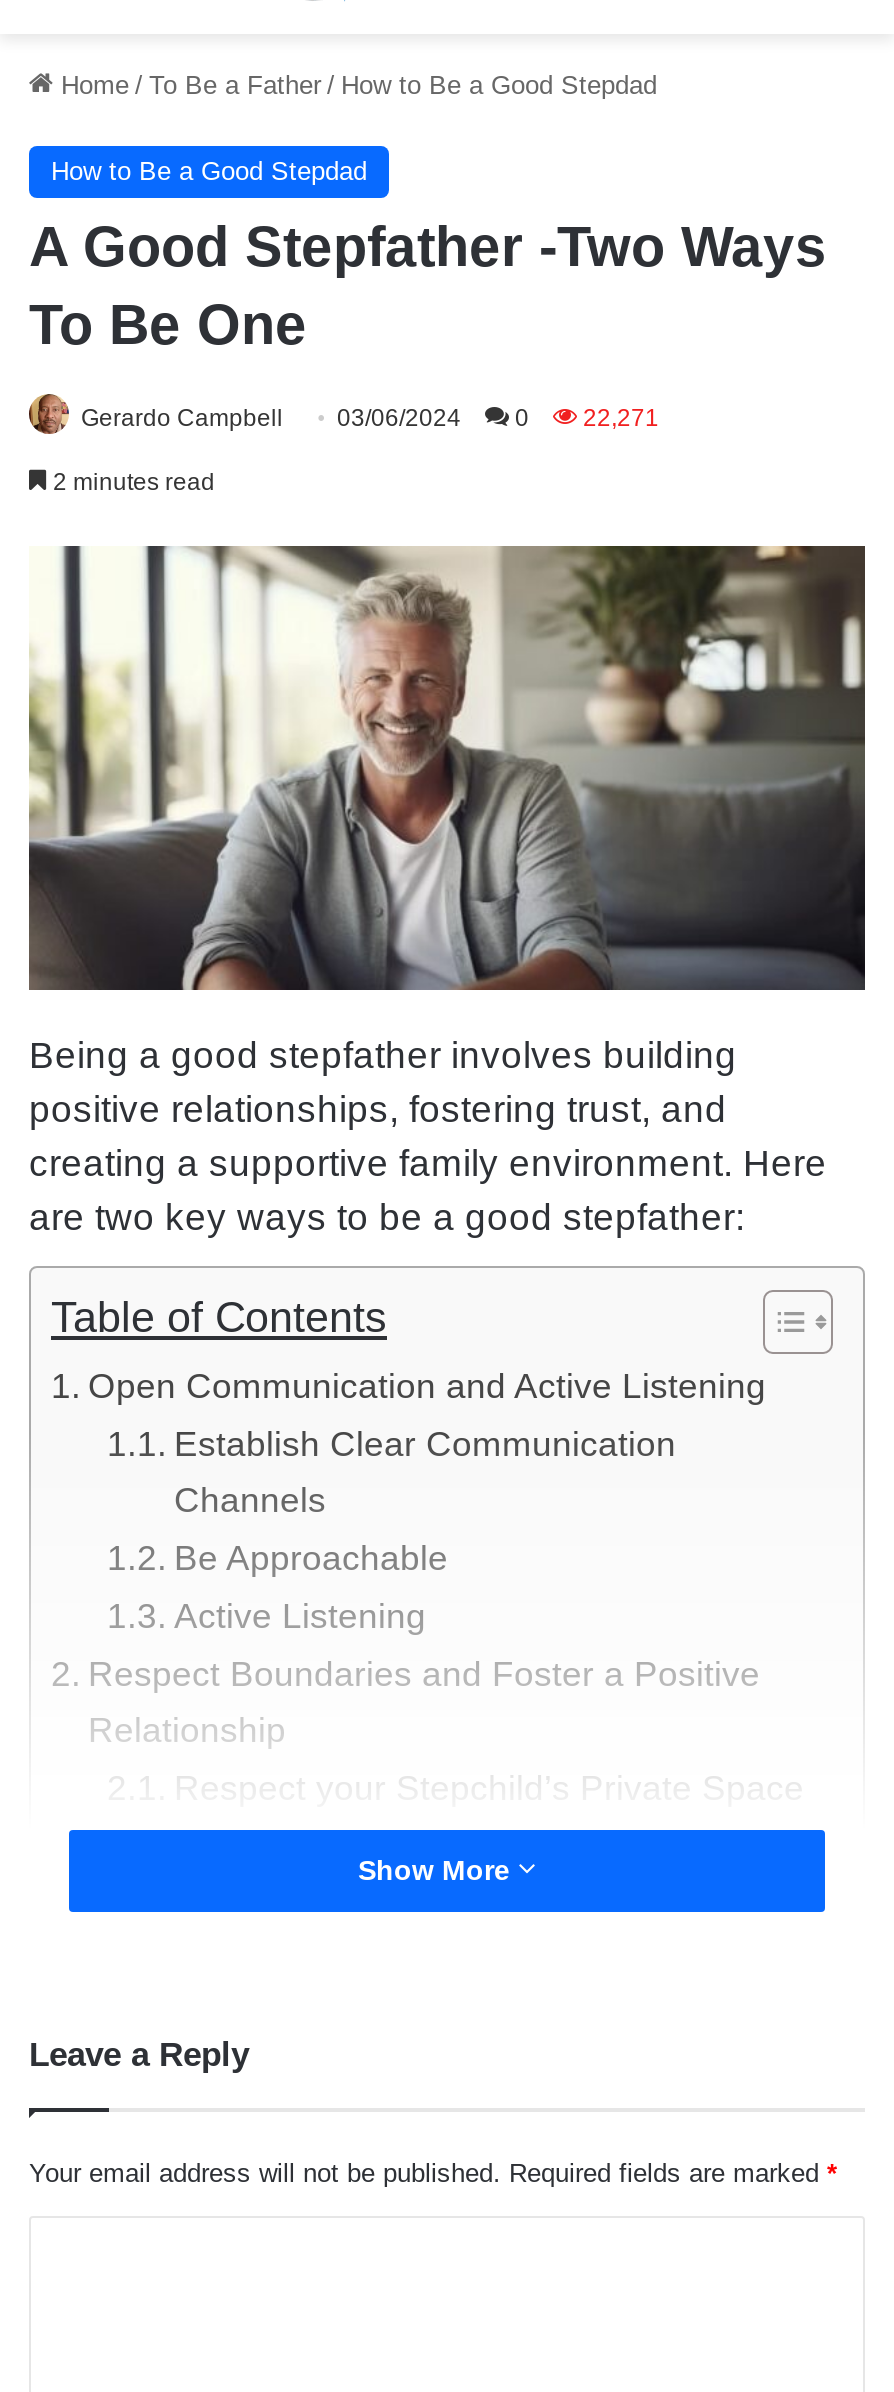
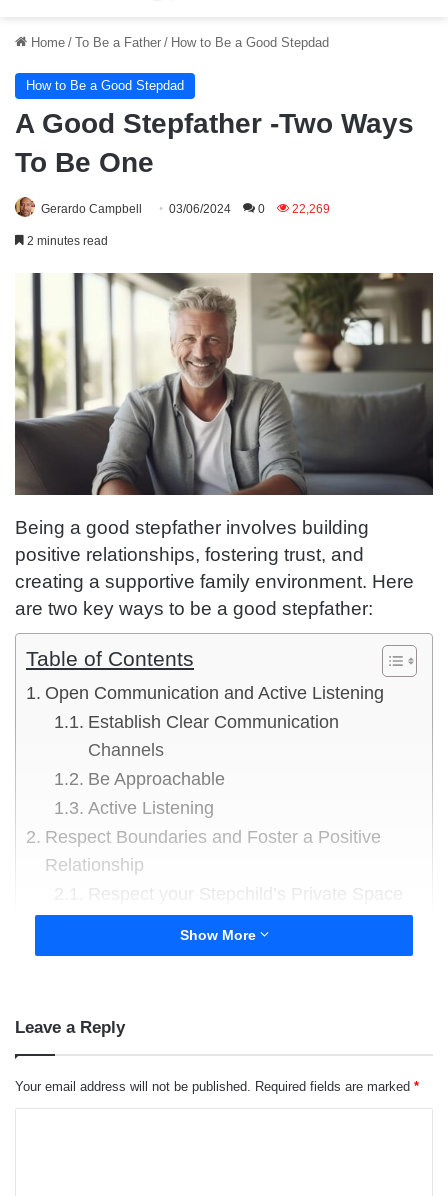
- Gerardo Campbell 03/06/2024 0 22,271
+ Gerardo Campbell 03/06/2024 0 22,269
